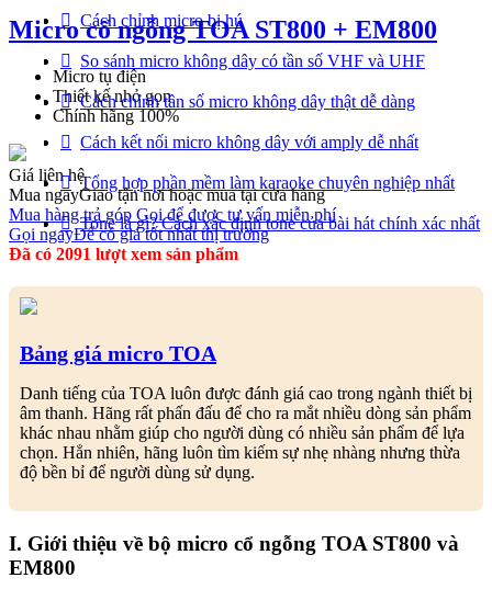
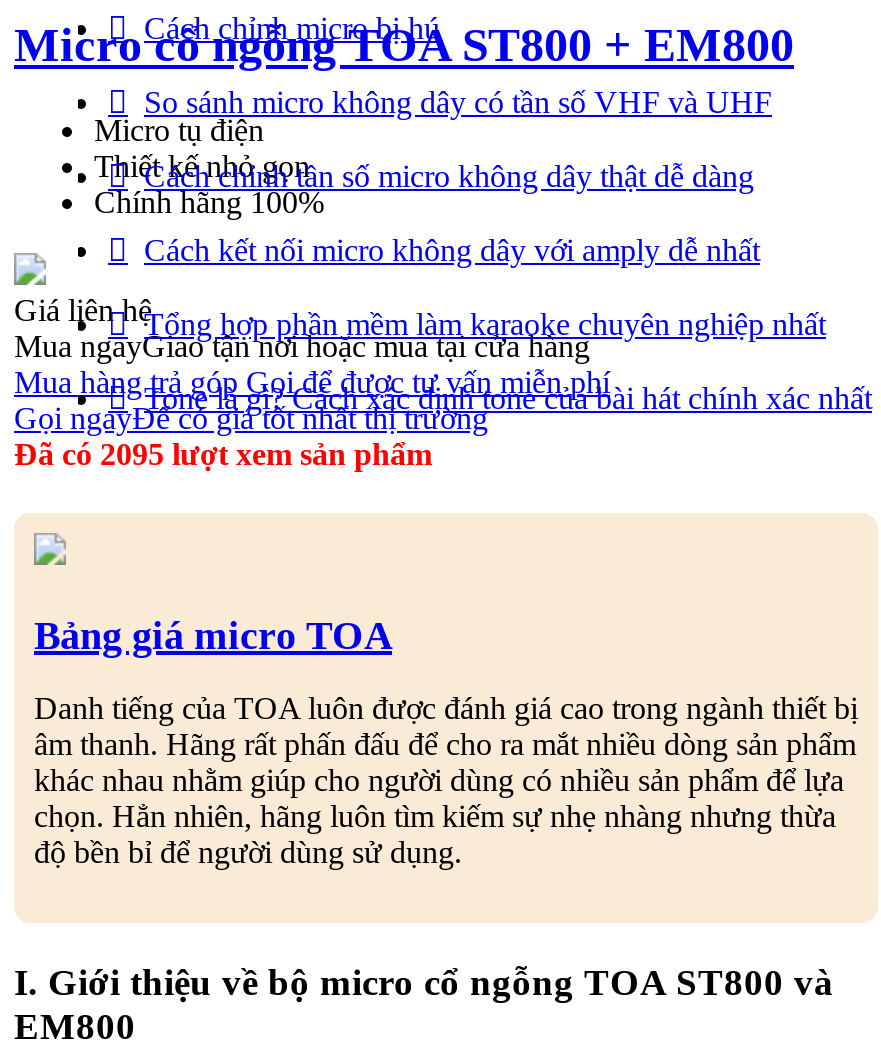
- Đã có 2091 lượt xem sản phẩm
+ Đã có 2095 lượt xem sản phẩm
